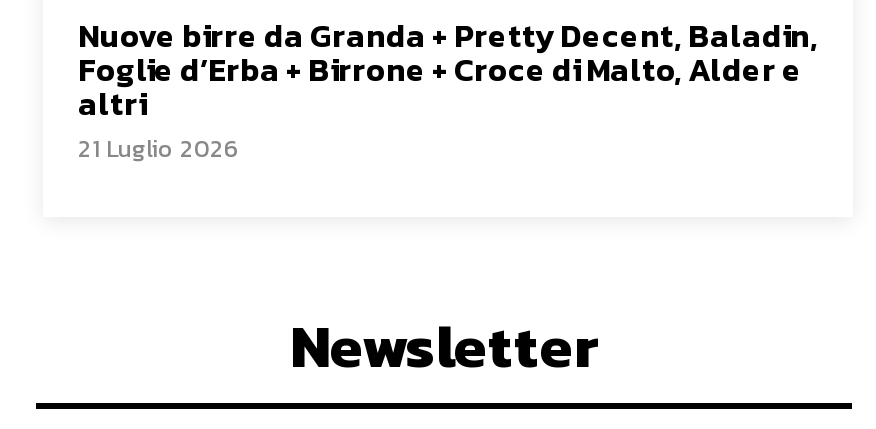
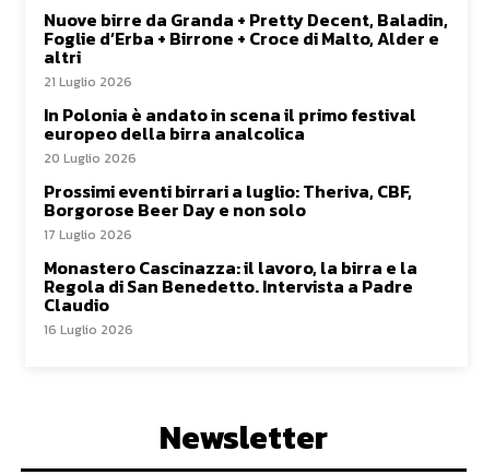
+ In Polonia è andato in scena il primo festival
+ europeo della birra analcolica
+ 20 Luglio 2026
+ Prossimi eventi birrari a luglio: Theriva, CBF,
+ Borgorose Beer Day e non solo
+ 17 Luglio 2026
+ Monastero Cascinazza: il lavoro, la birra e la
+ Regola di San Benedetto. Intervista a Padre
+ Claudio
+ 16 Luglio 2026
